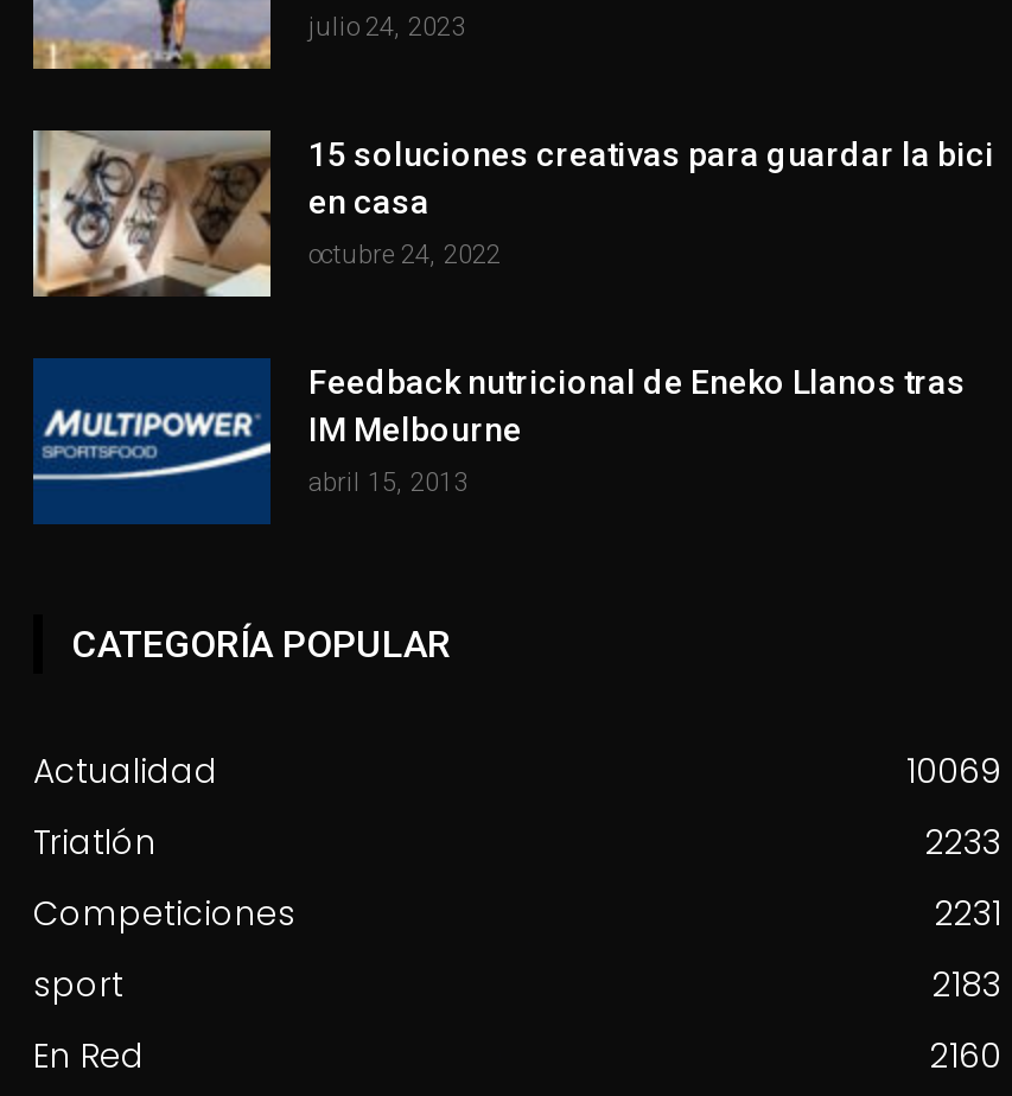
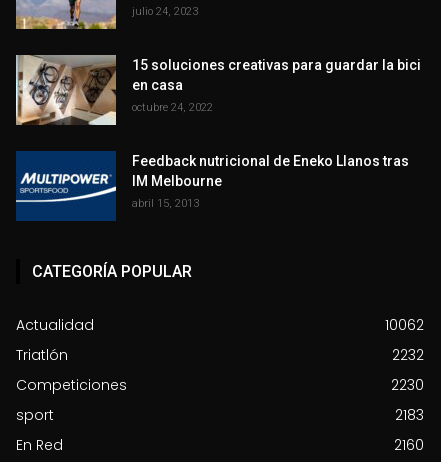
- 10069
+ 10062

- 2233
+ 2232

- 2231
+ 2230
